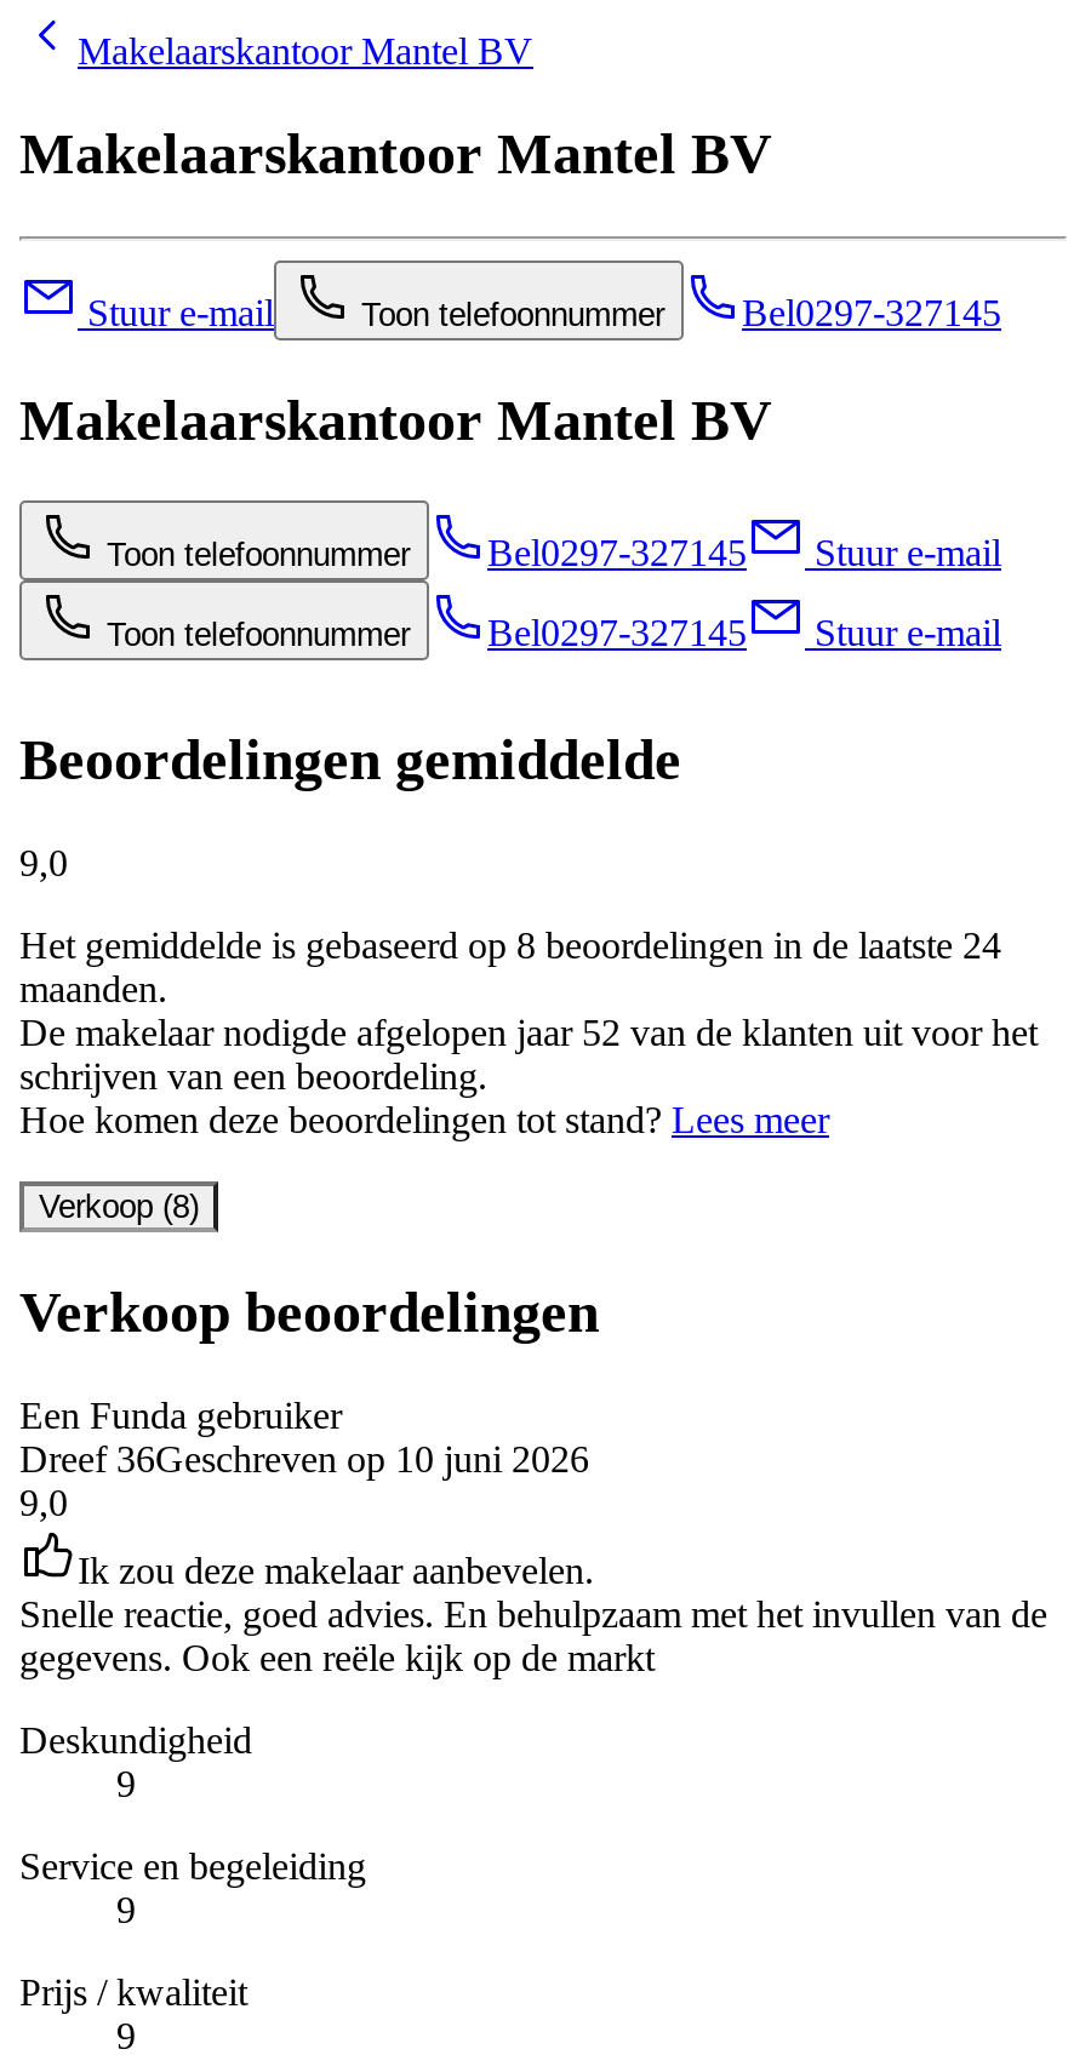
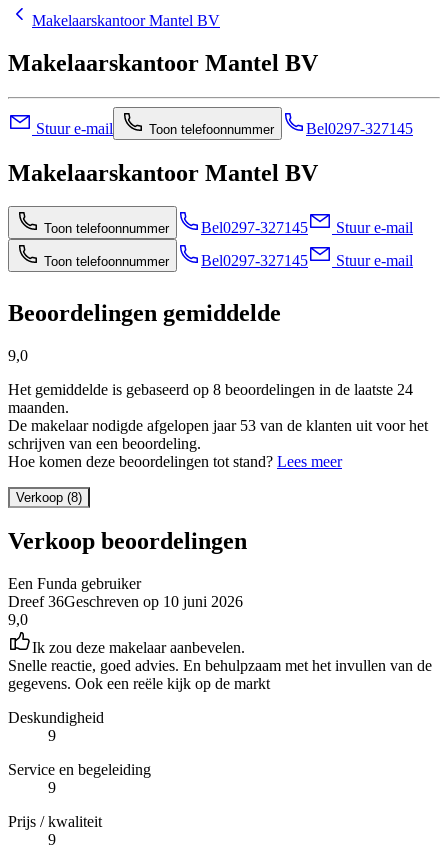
- De makelaar nodigde afgelopen jaar 52 van de klanten uit voor het
+ De makelaar nodigde afgelopen jaar 53 van de klanten uit voor het
